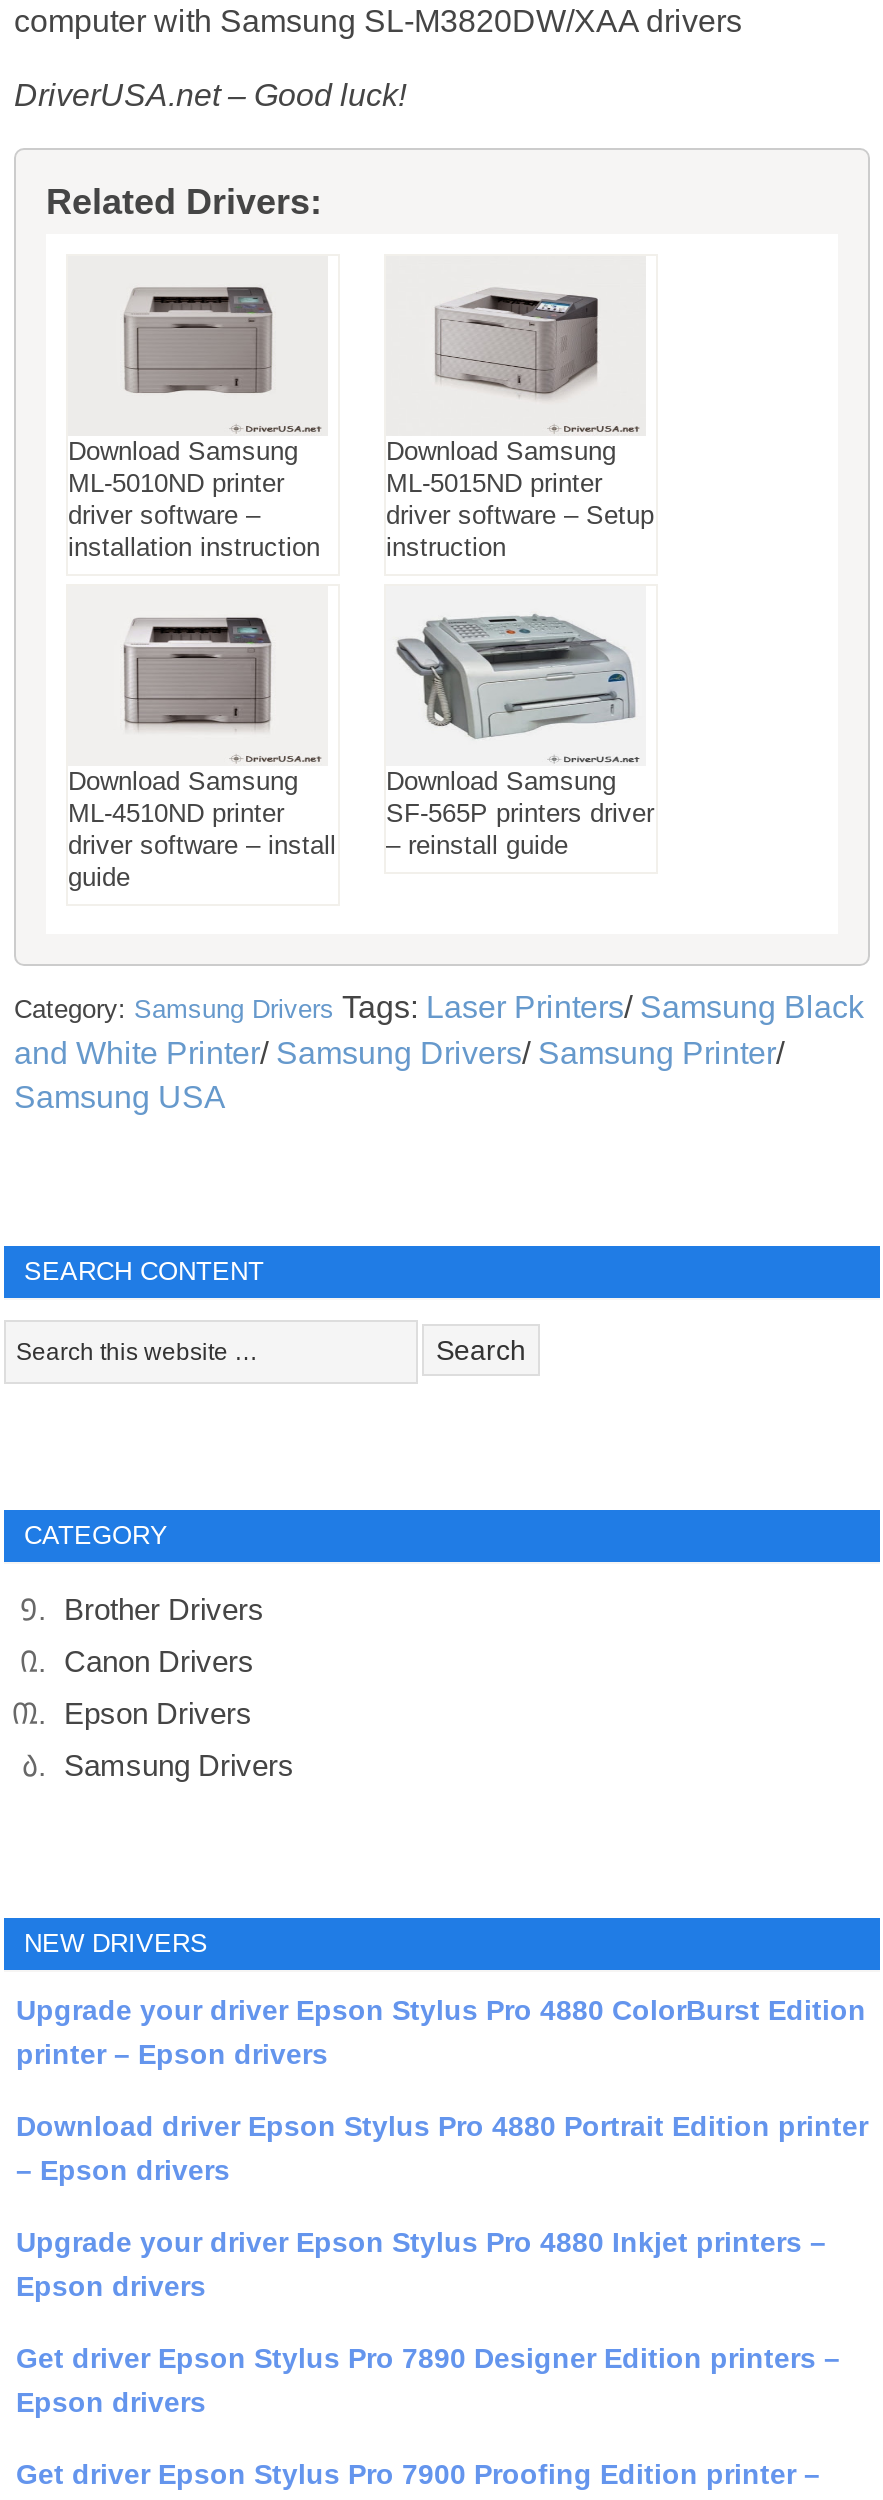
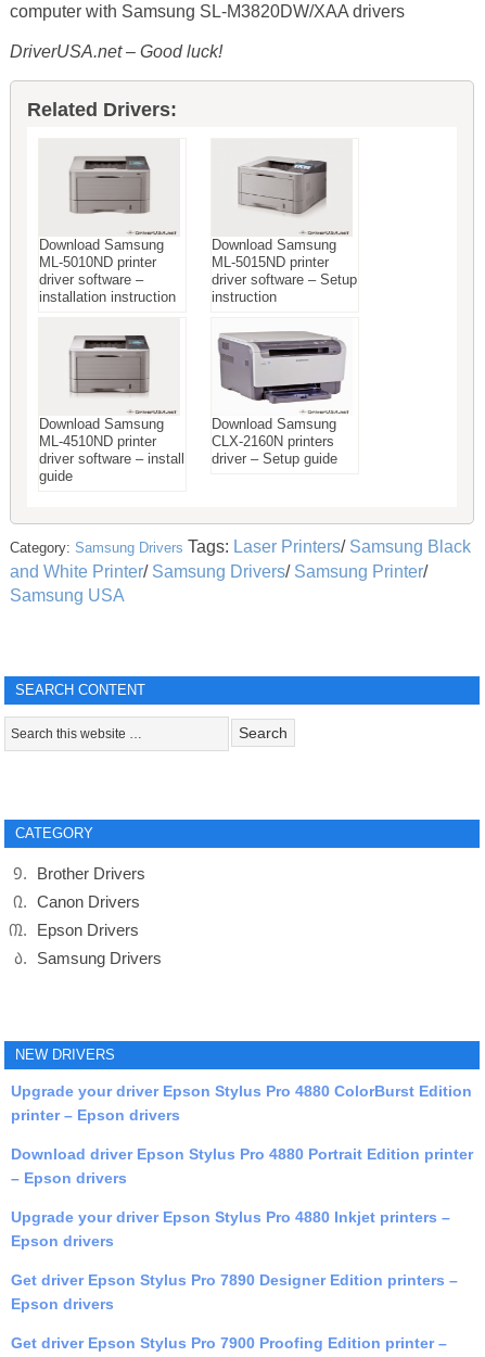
- [image]
- SF-565P printers driver
- – reinstall guide
+ [image]
+ CLX-2160N printers
+ driver – Setup guide
